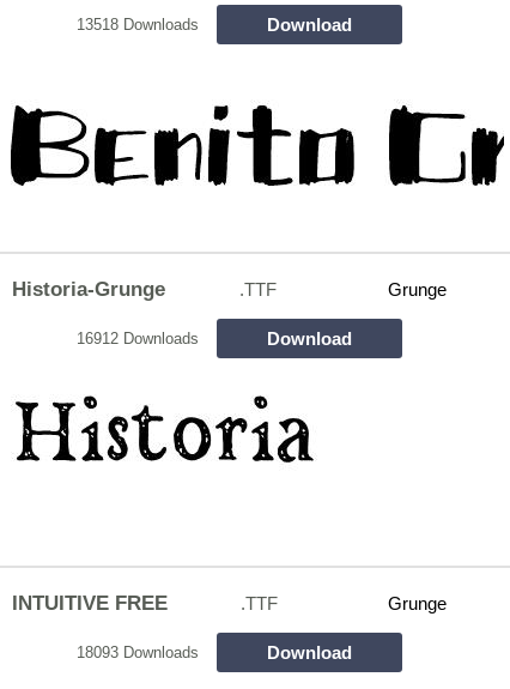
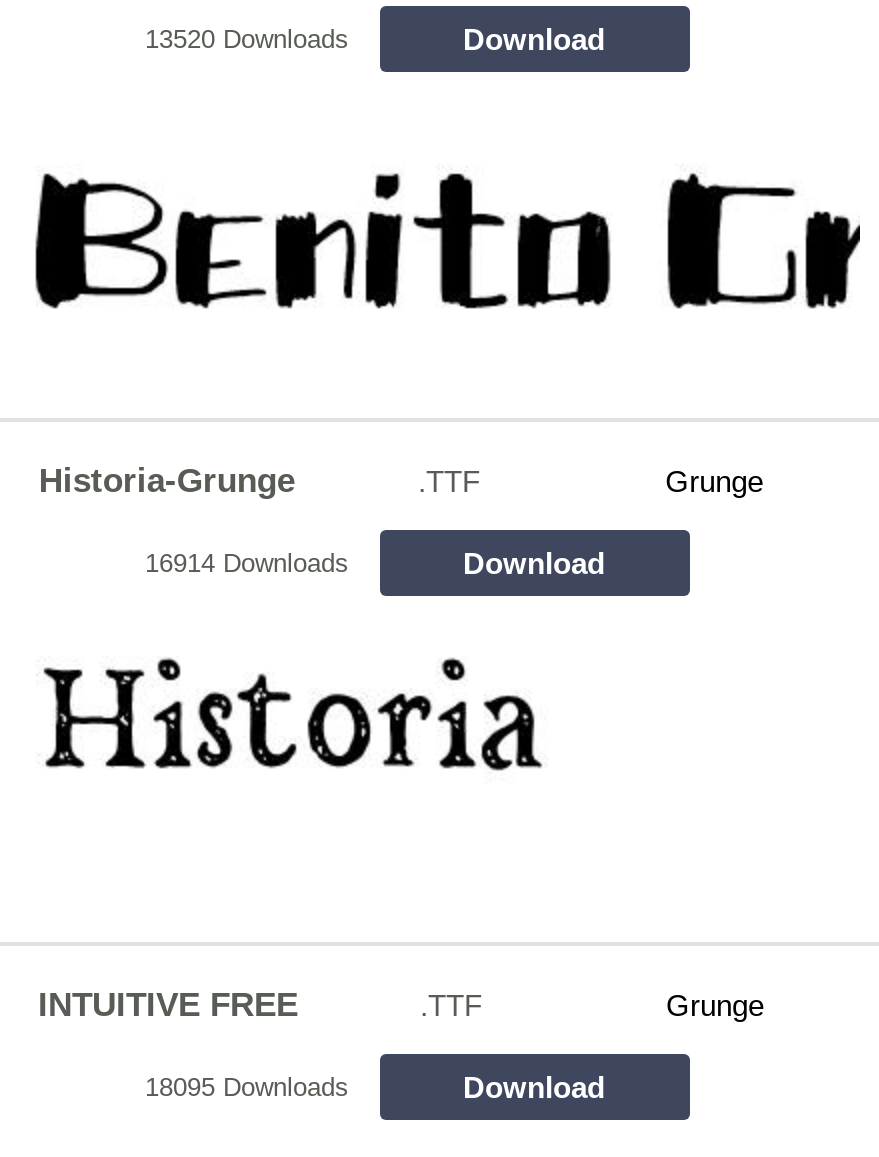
- 13518 Downloads
+ 13520 Downloads

- 16912 Downloads
+ 16914 Downloads

- 18093 Downloads
+ 18095 Downloads
